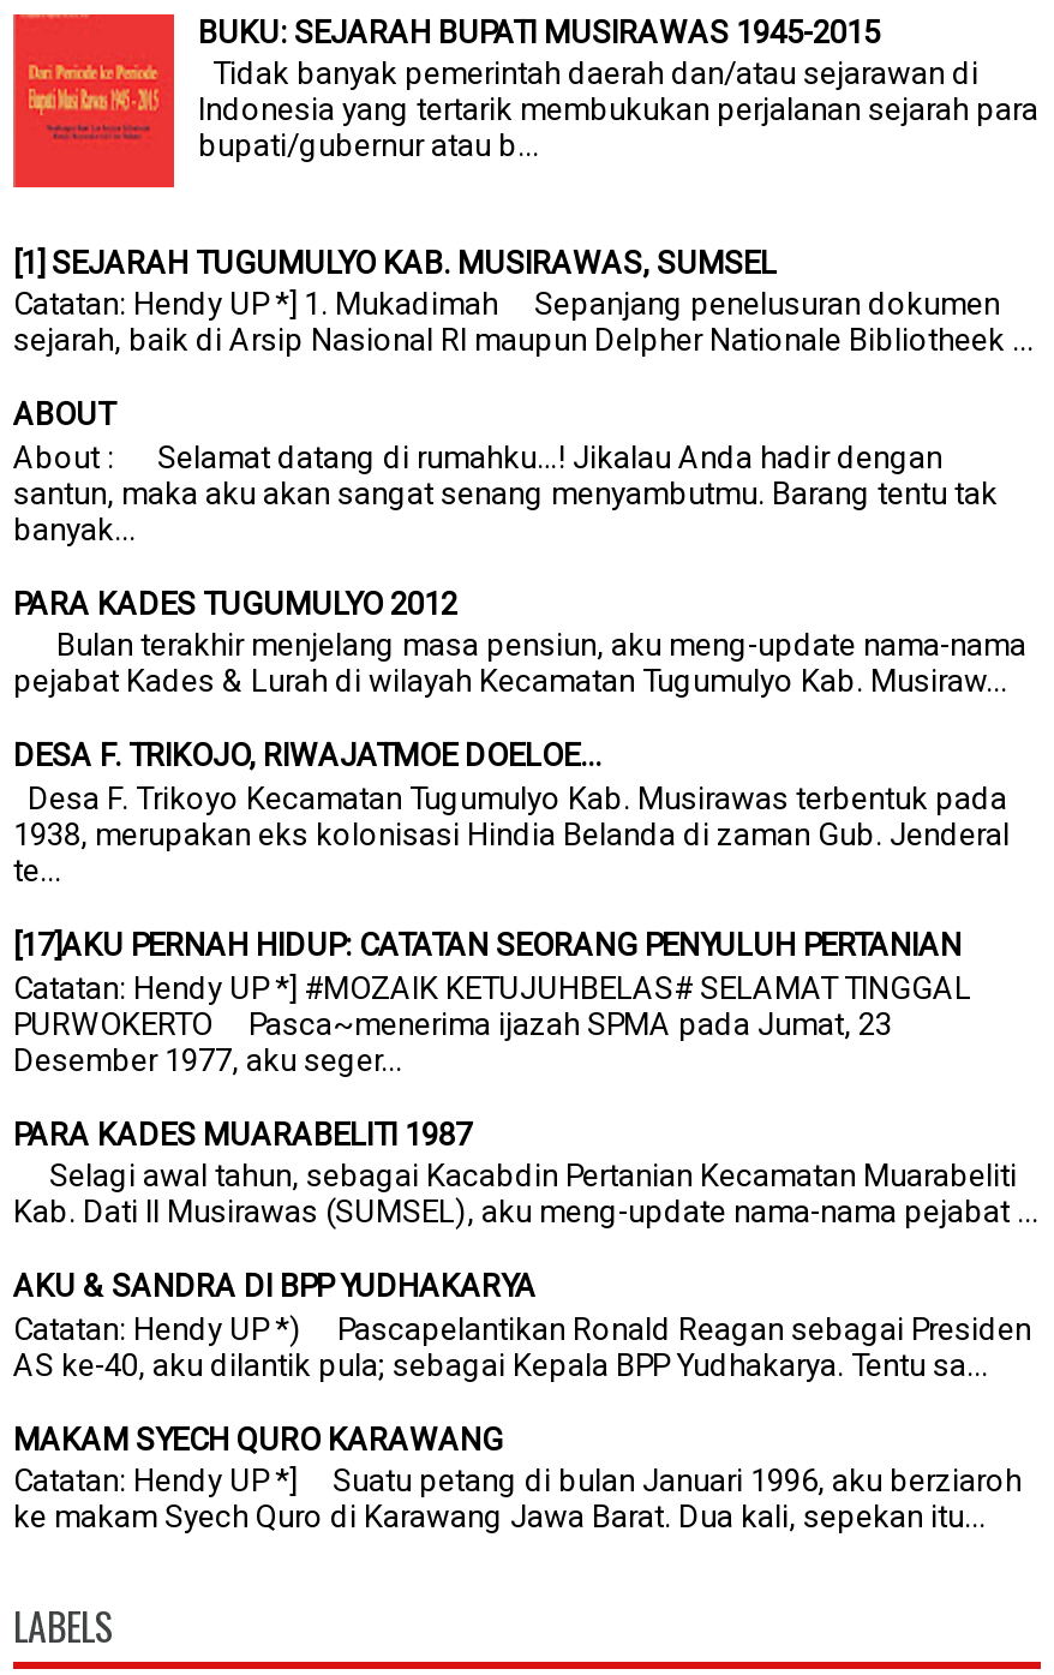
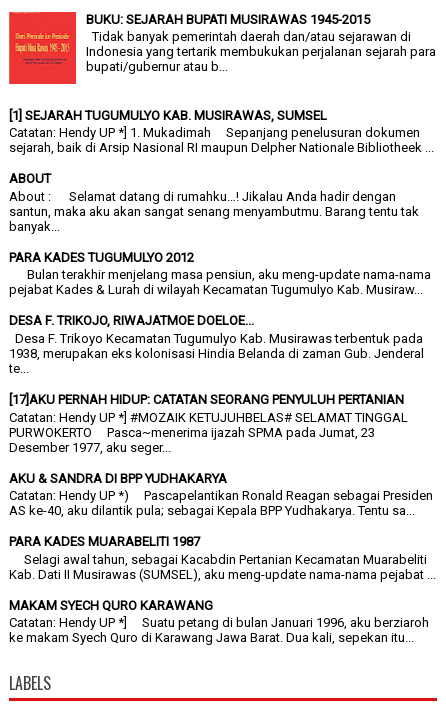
moved down: PARA KADES MUARABELITI 1987 | Selagi awal tahun, sebagai Kacabdin Pertanian Kecamatan Muarabeliti | Kab. Dati II Musirawas (SUMSEL), aku meng-update nama-nama pejabat ...

moved up: AKU & SANDRA DI BPP YUDHAKARYA | Catatan: Hendy UP *) Pascapelantikan Ronald Reagan sebagai Presiden | AS ke-40, aku dilantik pula; sebagai Kepala BPP Yudhakarya. Tentu sa...
